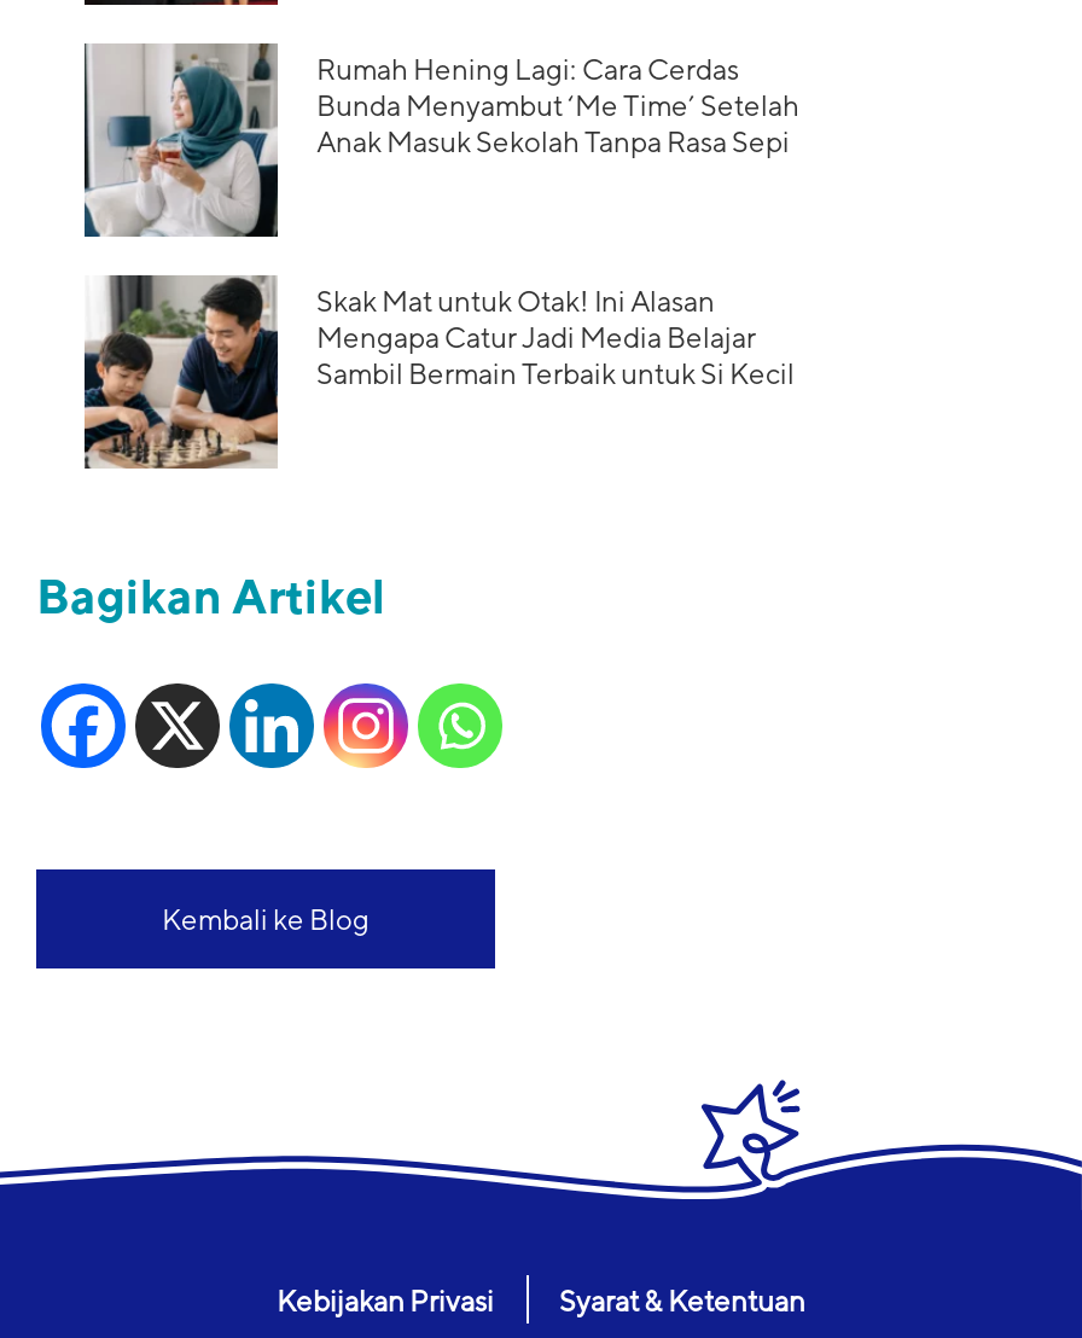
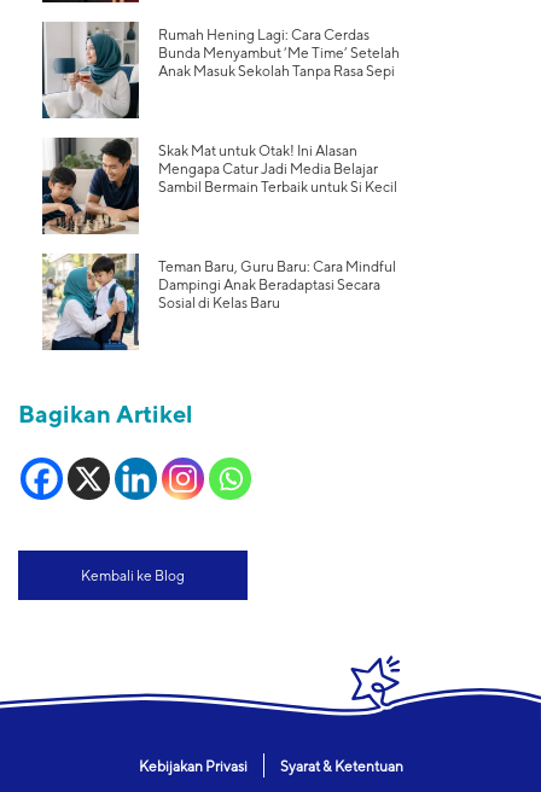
+ [image]
+ Teman Baru, Guru Baru: Cara Mindful
+ Dampingi Anak Beradaptasi Secara
+ Sosial di Kelas Baru
